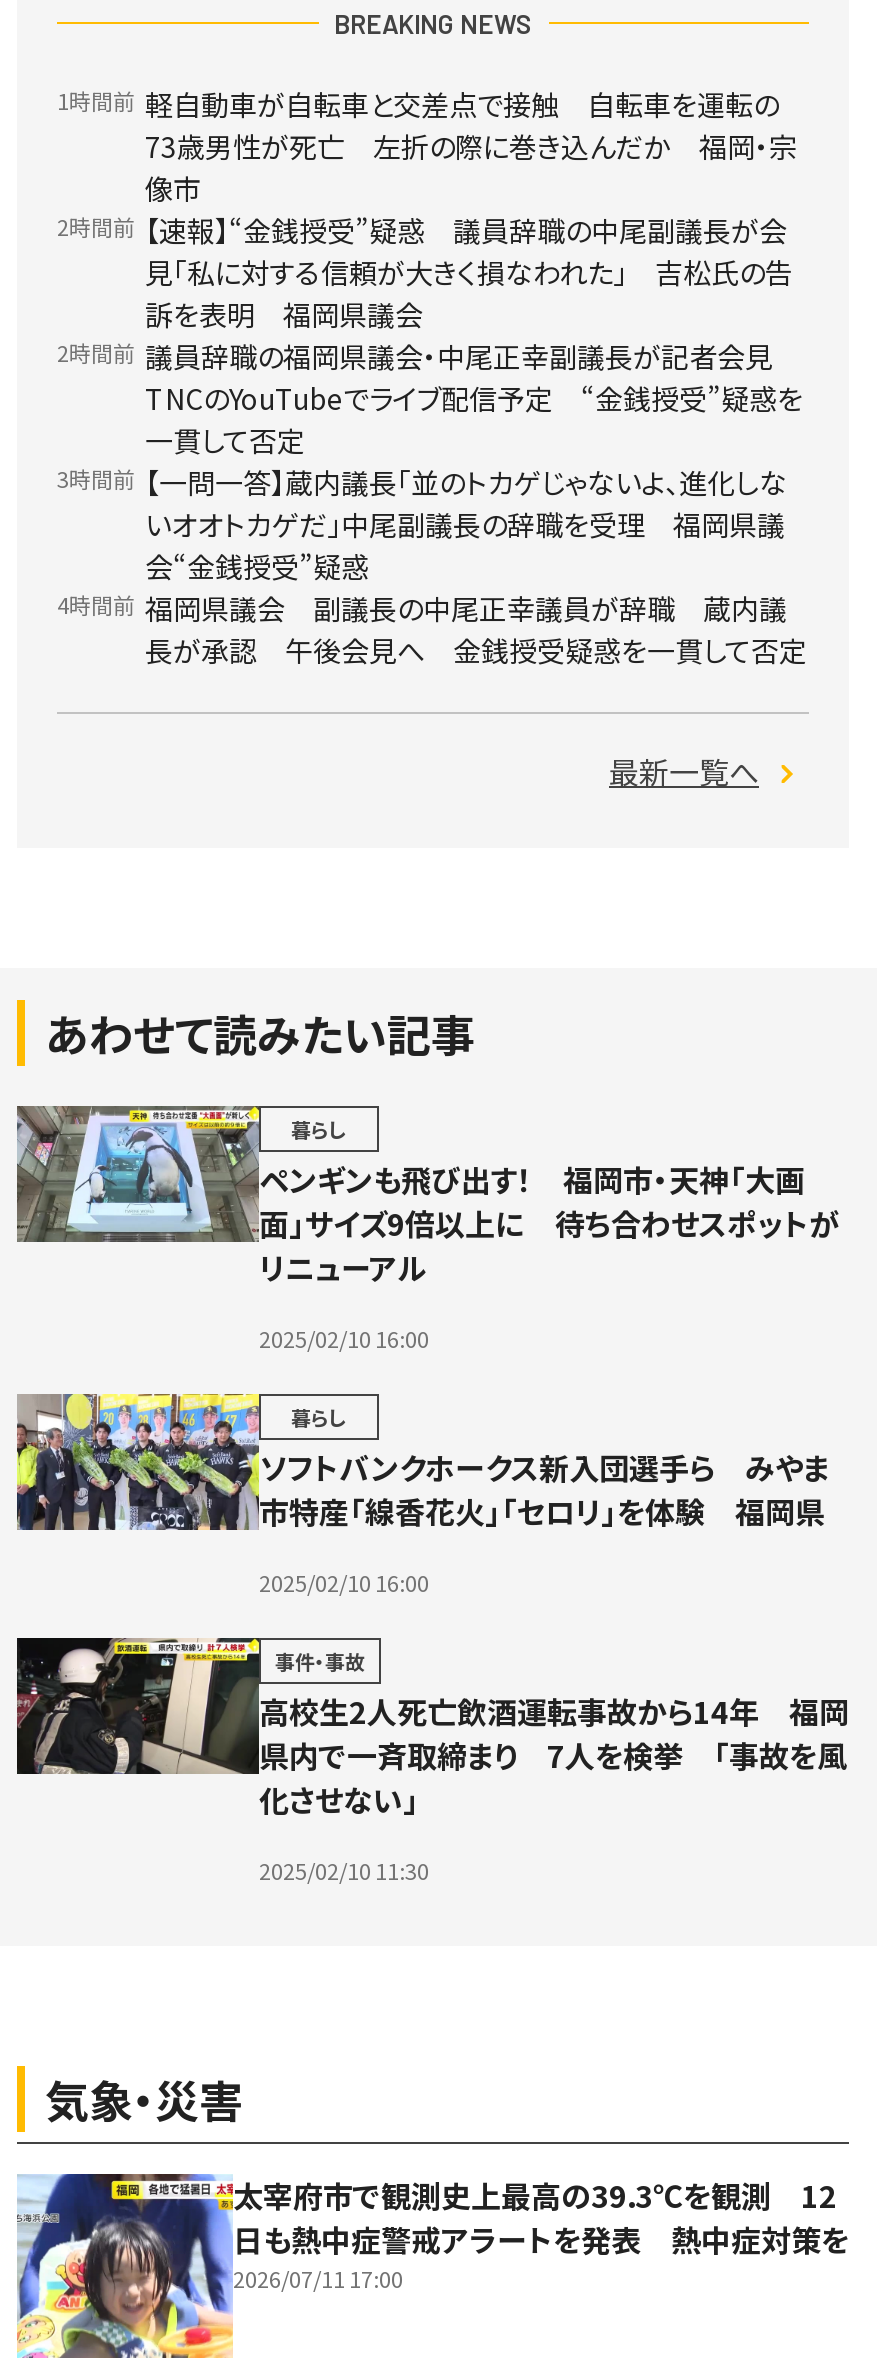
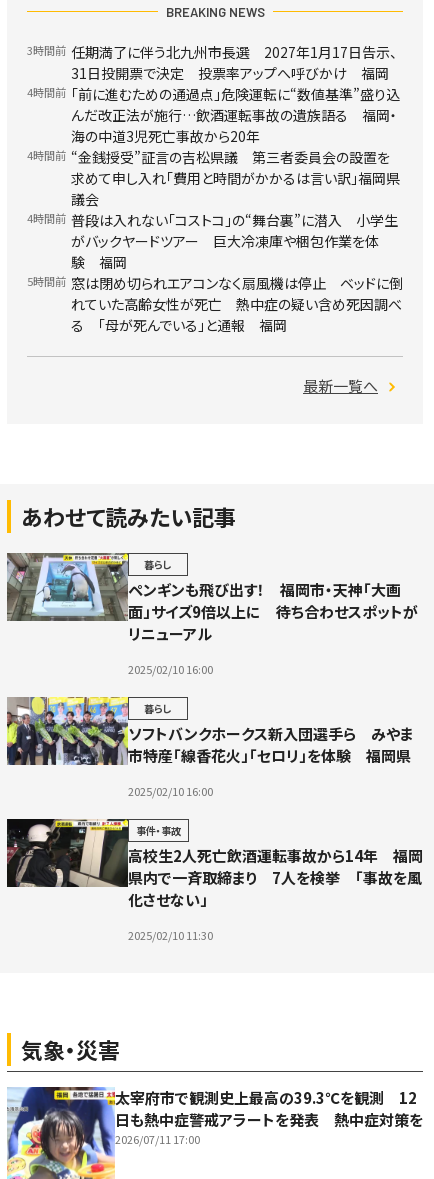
- 1時間前 軽自動車が自転車と交差点で接触 自転車を運転の
- 73歳男性が死亡 左折の際に巻き込んだか 福岡・宗
- 像市
- 2時間前 【速報】“金銭授受”疑惑 議員辞職の中尾副議長が会
- 見「私に対する信頼が大きく損なわれた」 吉松氏の告
- 訴を表明 福岡県議会
- 2時間前 議員辞職の福岡県議会・中尾正幸副議長が記者会見
- TNCのYouTubeでライブ配信予定 “金銭授受”疑惑を
- 一貫して否定
- 3時間前 【一問一答】蔵内議長「並のトカゲじゃないよ、進化しな
- いオオトカゲだ」中尾副議長の辞職を受理 福岡県議
- 会“金銭授受”疑惑
- 4時間前 福岡県議会 副議長の中尾正幸議員が辞職 蔵内議
- 長が承認 午後会見へ 金銭授受疑惑を一貫して否定
+ 3時間前 任期満了に伴う北九州市長選 2027年1月17日告示、
+ 31日投開票で決定 投票率アップへ呼びかけ 福岡
+ 4時間前 「前に進むための通過点」危険運転に“数値基準”盛り込
+ んだ改正法が施行…飲酒運転事故の遺族語る 福岡・
+ 海の中道3児死亡事故から20年
+ 4時間前 “金銭授受”証言の吉松県議 第三者委員会の設置を
+ 求めて申し入れ「費用と時間がかかるは言い訳」福岡県
+ 議会
+ 4時間前 普段は入れない「コストコ」の“舞台裏”に潜入 小学生
+ がバックヤードツアー 巨大冷凍庫や梱包作業を体
+ 験 福岡
+ 5時間前 窓は閉め切られエアコンなく扇風機は停止 ベッドに倒
+ れていた高齢女性が死亡 熱中症の疑い含め死因調べ
+ る 「母が死んでいる」と通報 福岡
